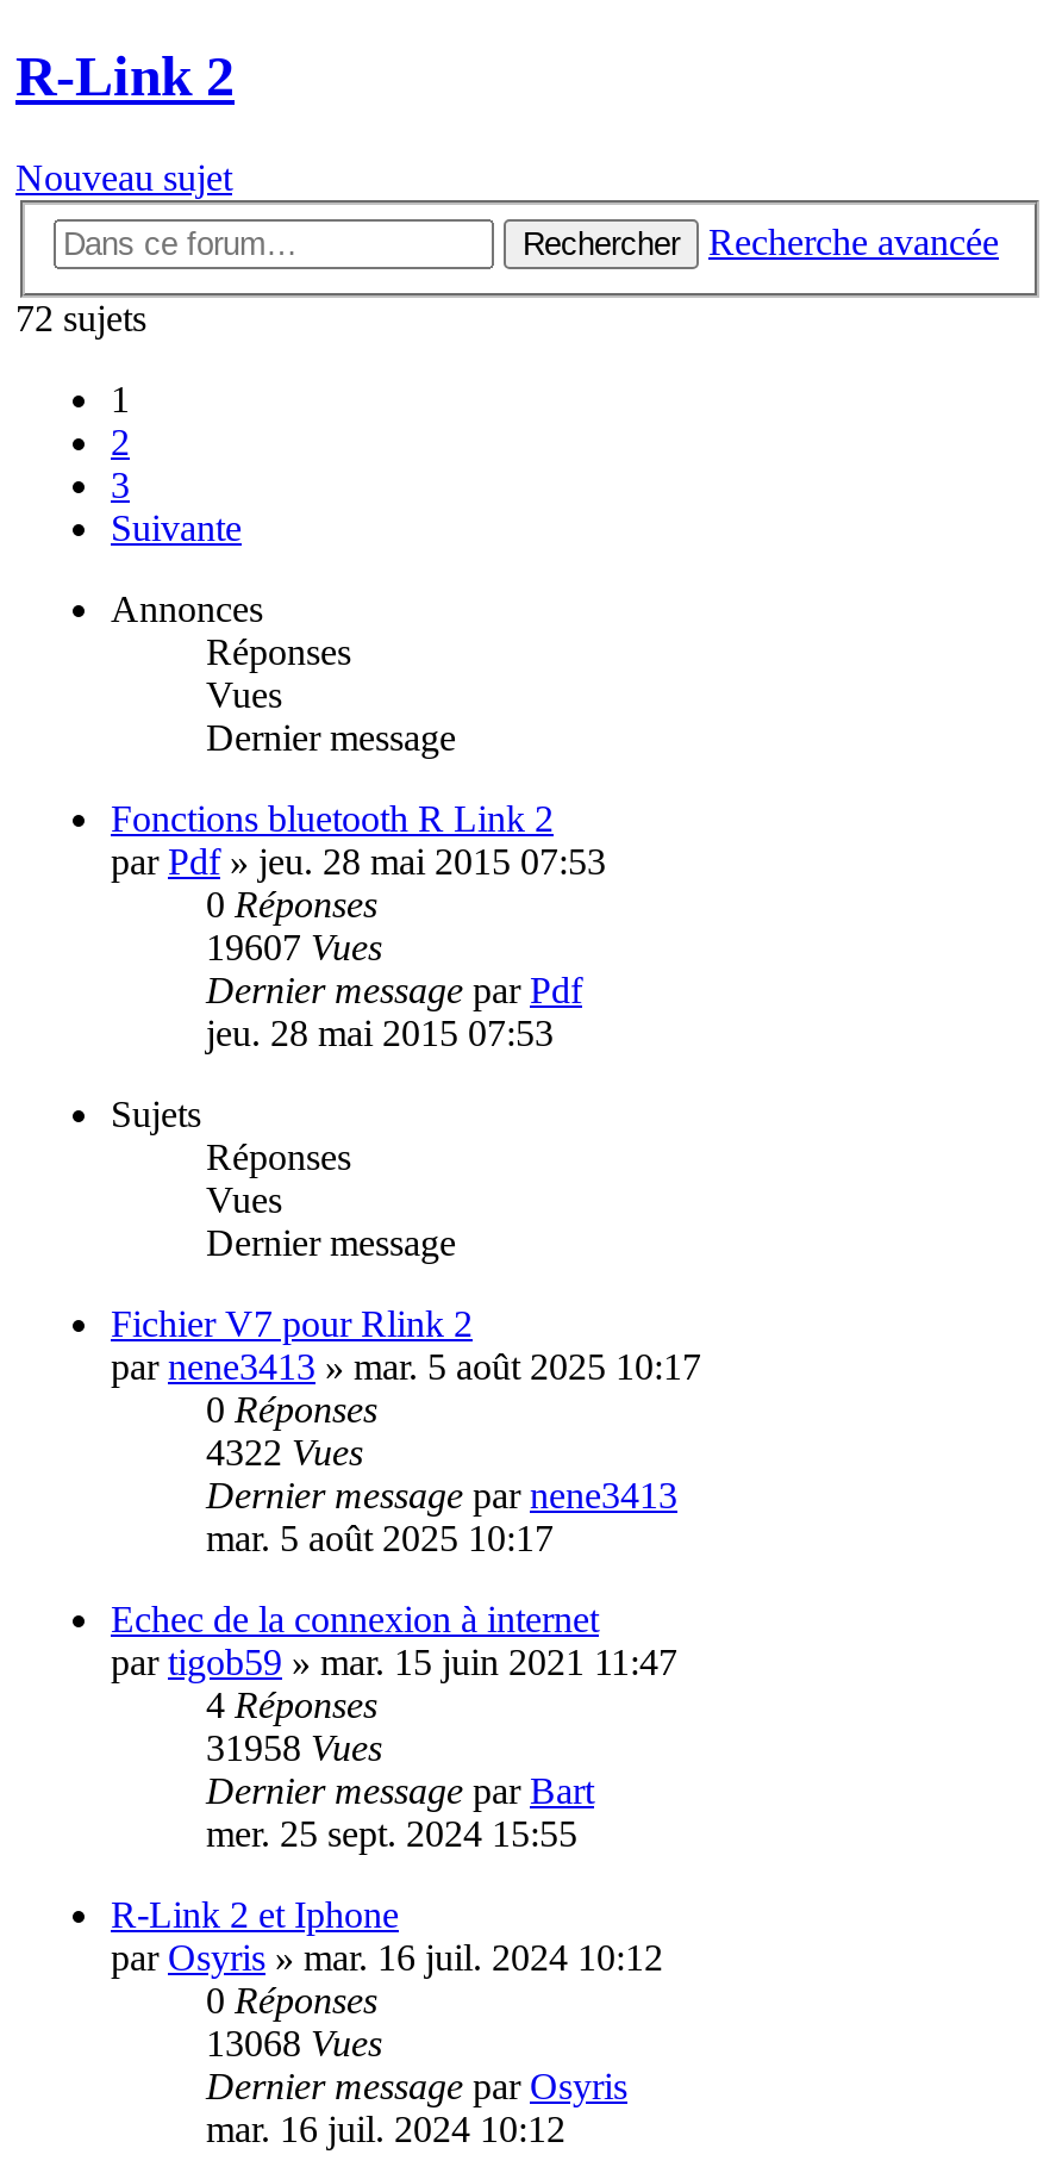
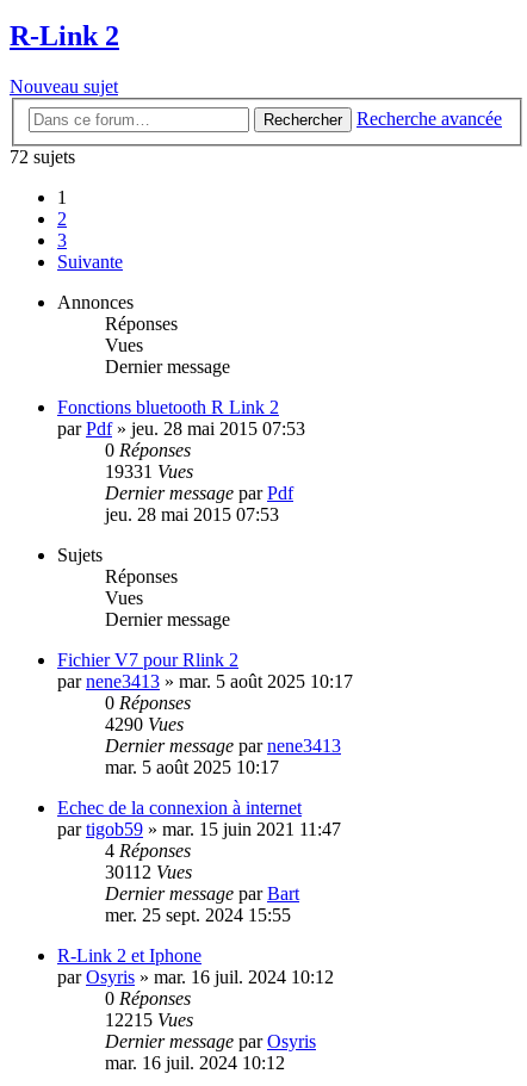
- 19607 Vues
+ 19331 Vues

- 4322 Vues
+ 4290 Vues

- 31958 Vues
+ 30112 Vues

- 13068 Vues
+ 12215 Vues
